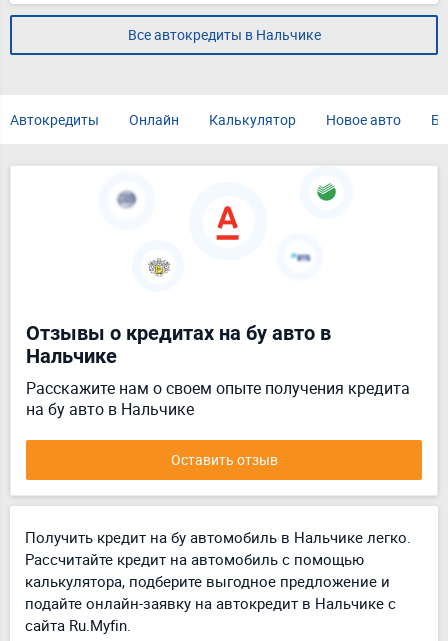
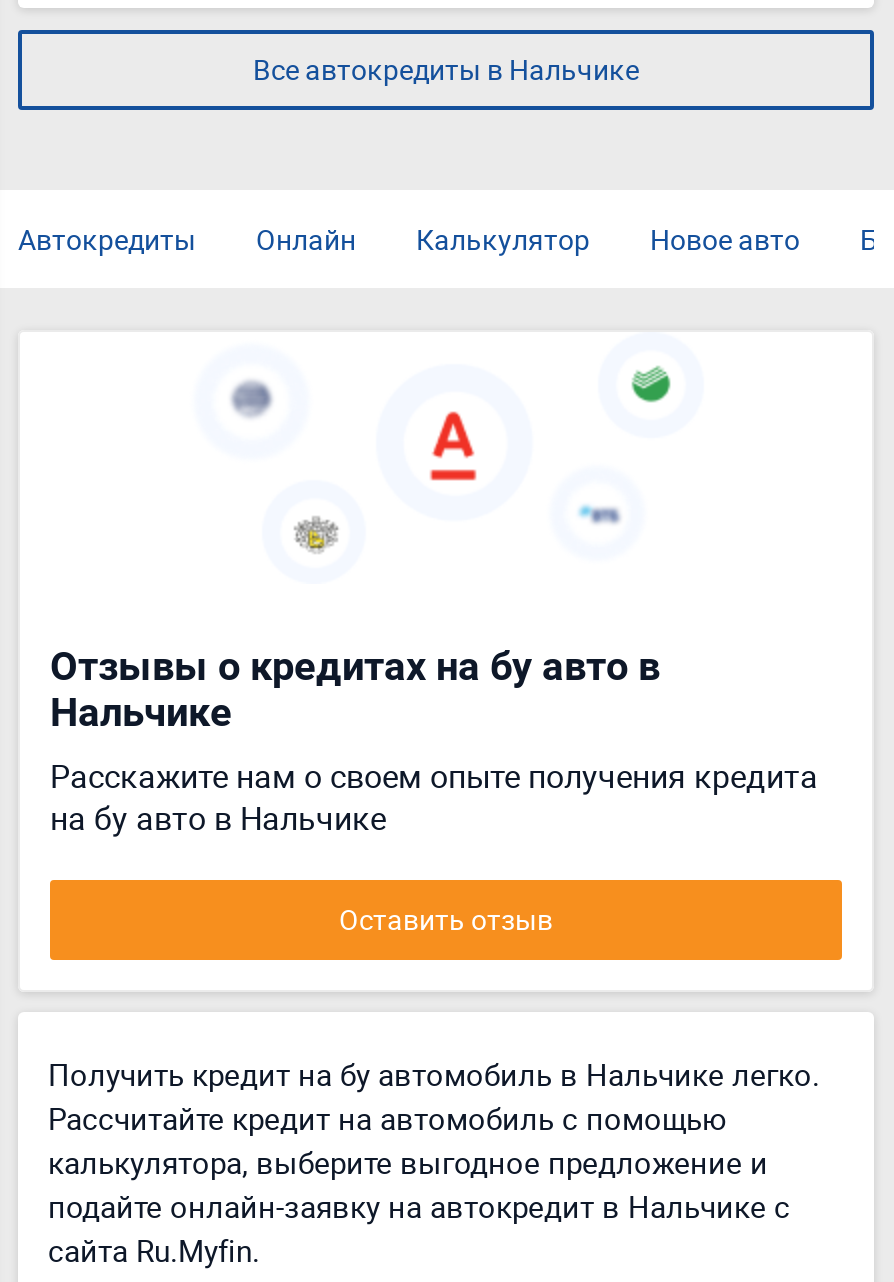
- калькулятора, подберите выгодное предложение и
+ калькулятора, выберите выгодное предложение и
